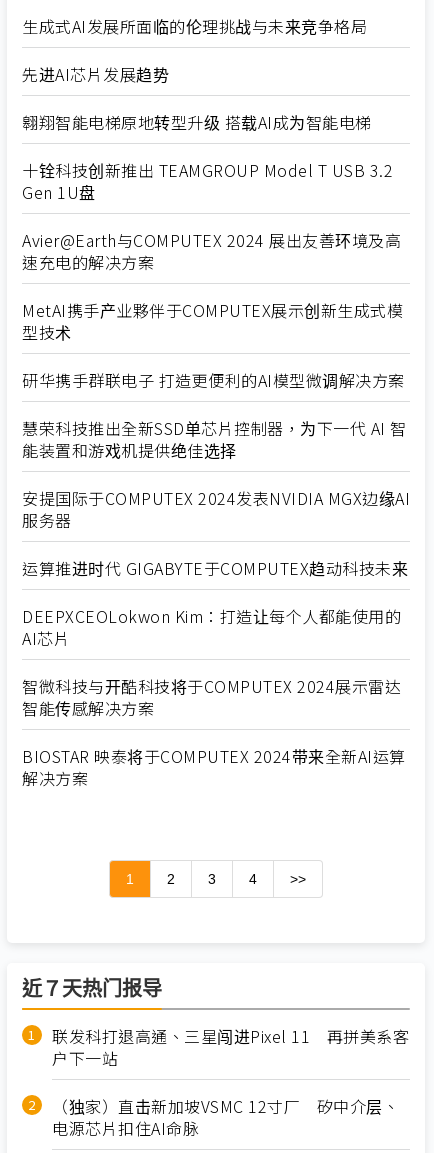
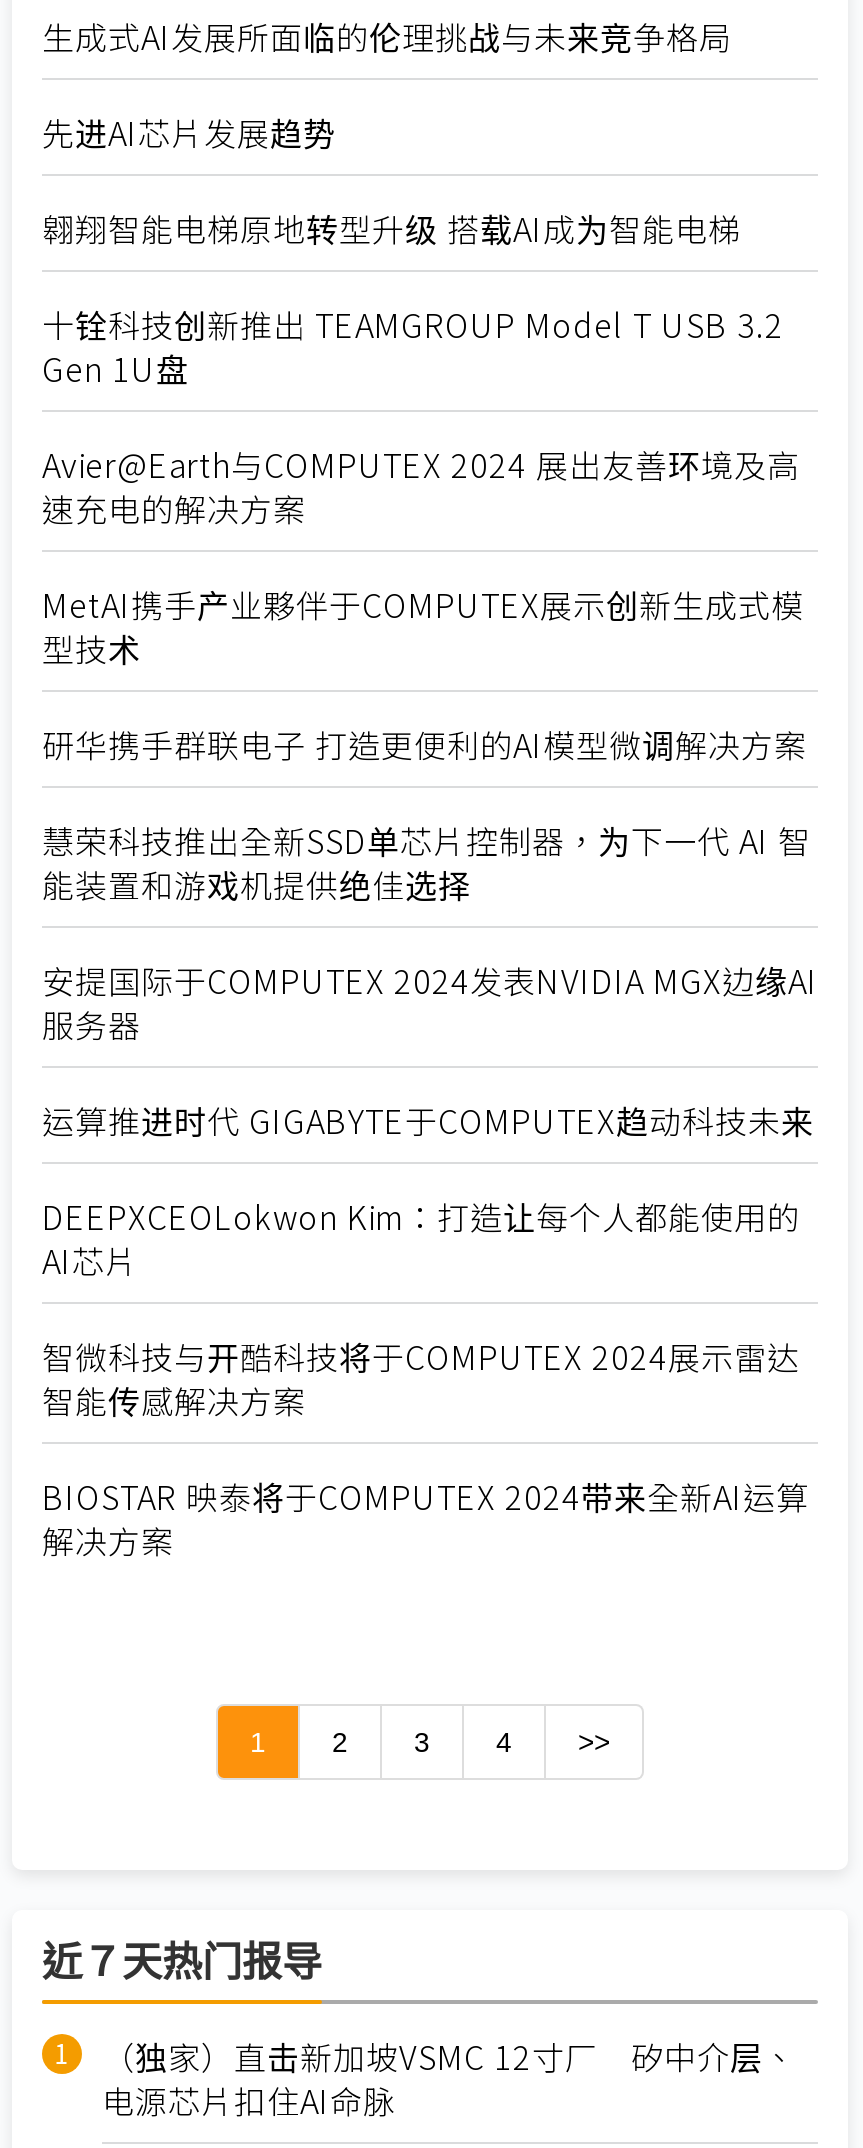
- 联发科打退高通、三星闯进Pixel 11 再拼美系客
- 户下一站
